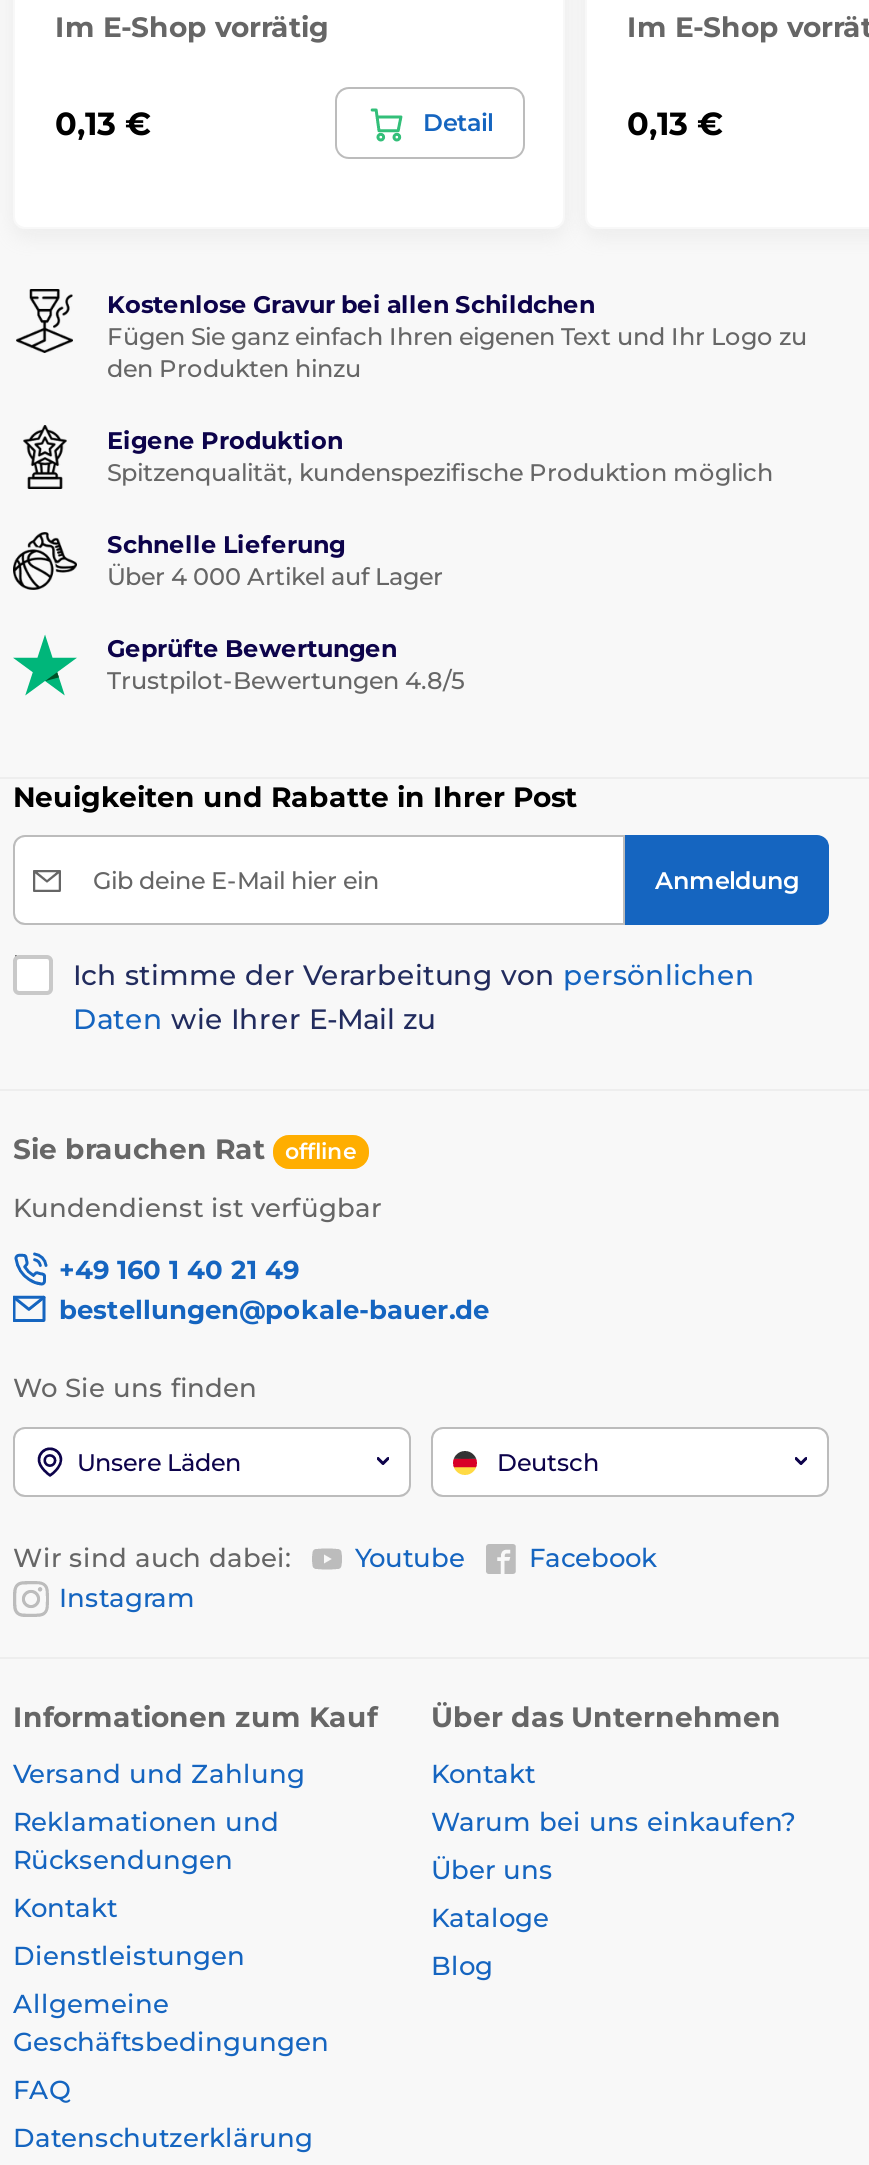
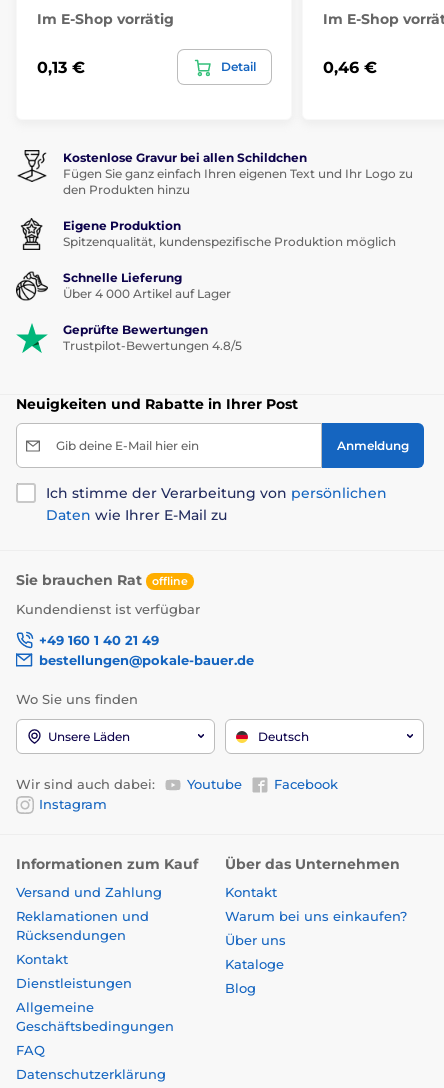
- 0,13 €
+ 0,46 €
